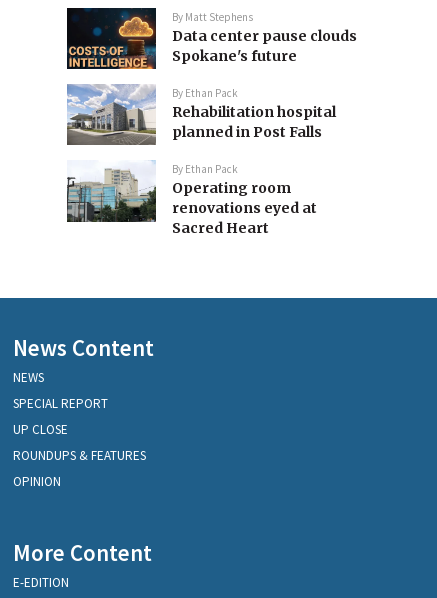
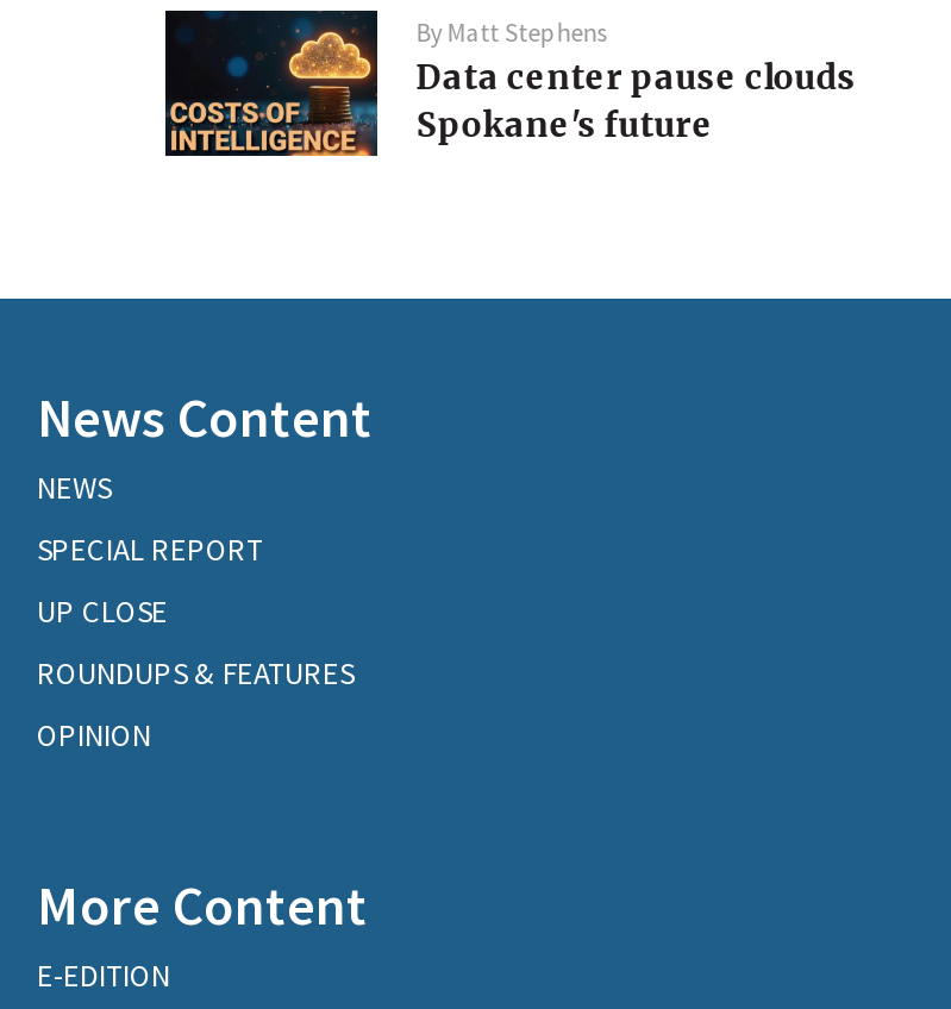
- [image]
- By Ethan Pack
- Rehabilitation hospital
- planned in Post Falls
- By Ethan Pack
- Operating room
- renovations eyed at
- Sacred Heart

- [image]
